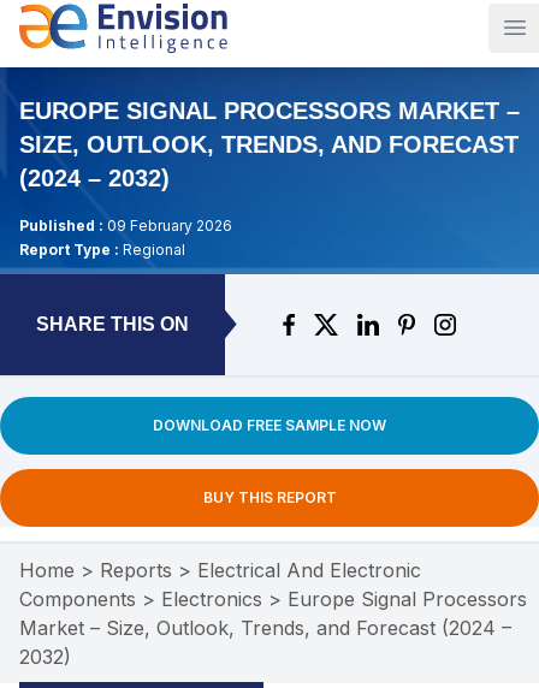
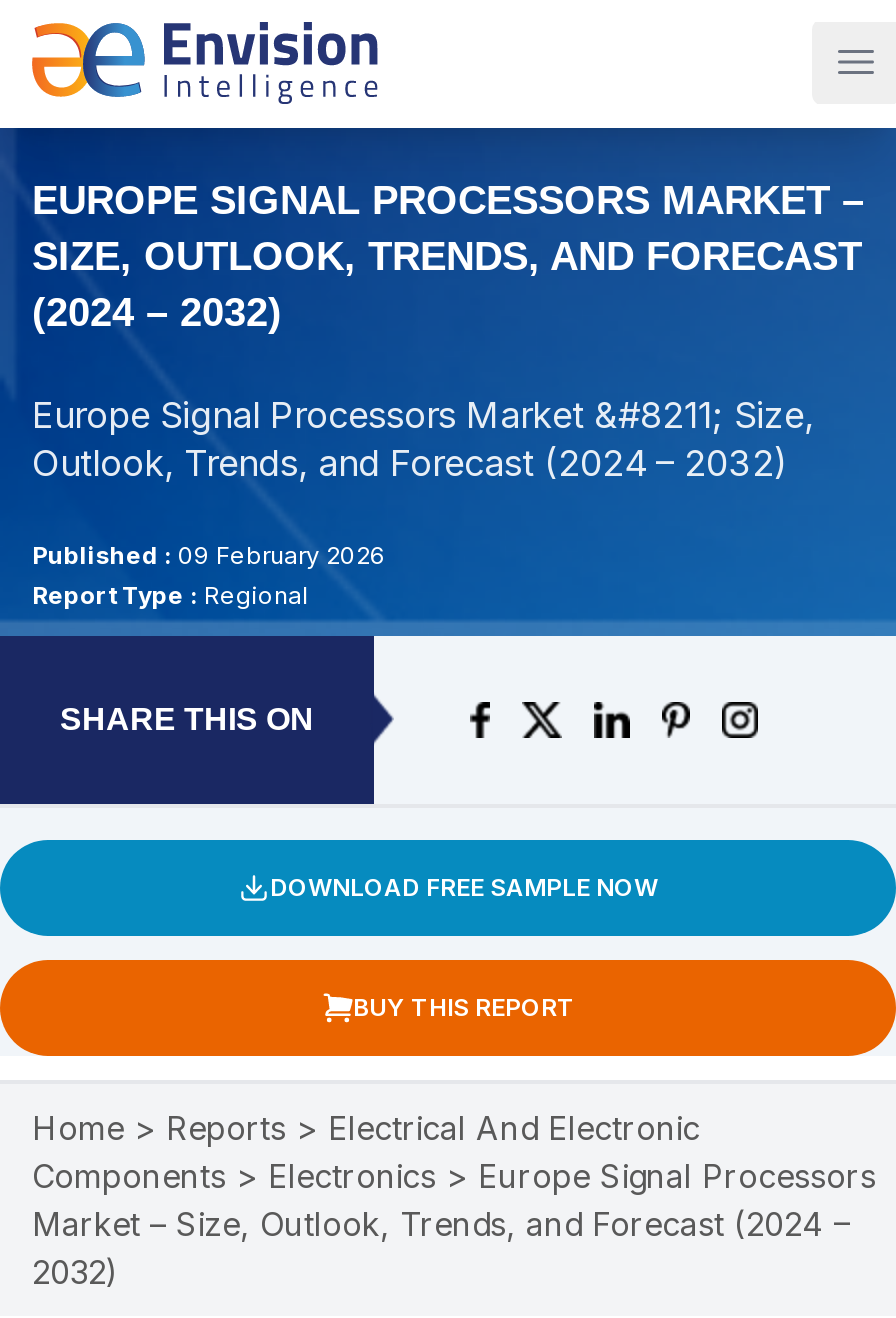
+ Europe Signal Processors Market &#8211; Size,
+ Outlook, Trends, and Forecast (2024 – 2032)
